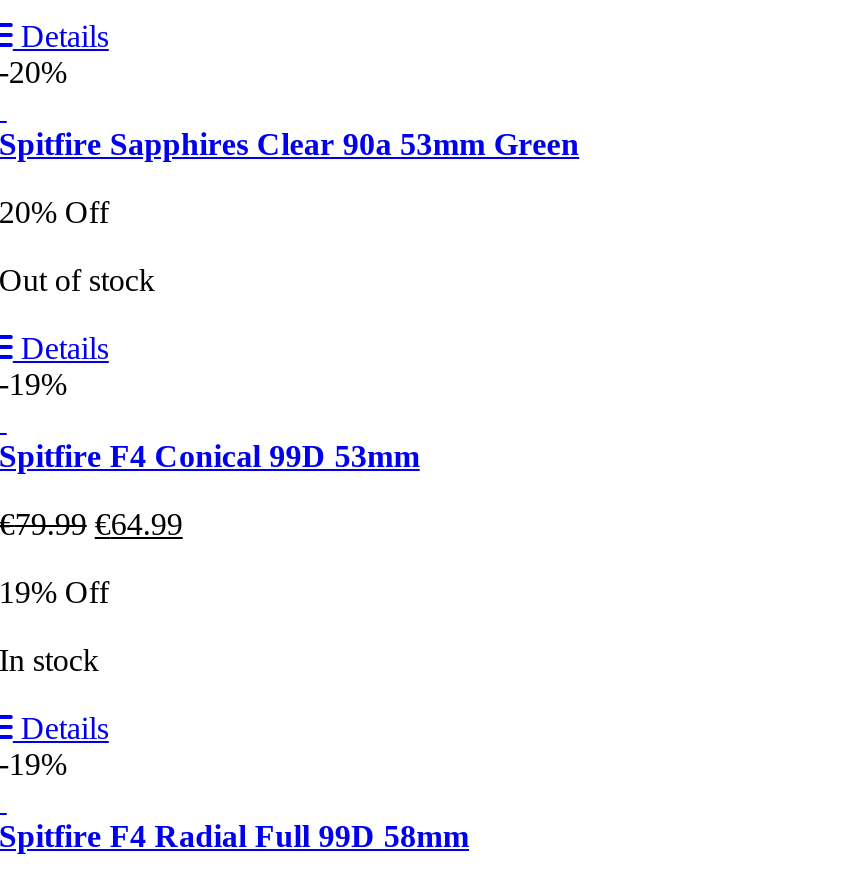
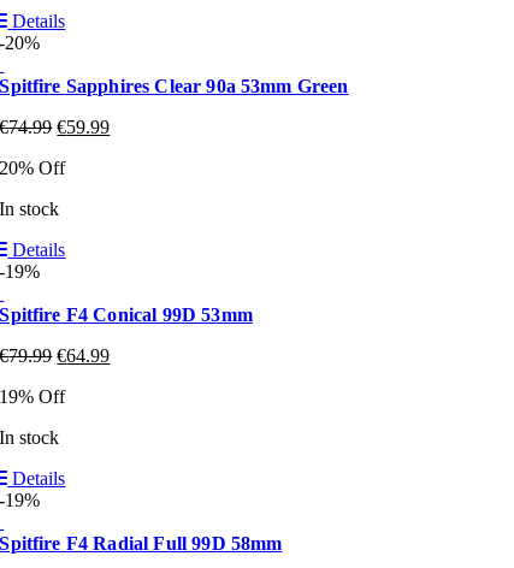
+ €74.99 €59.99

- Out of stock
+ In stock
